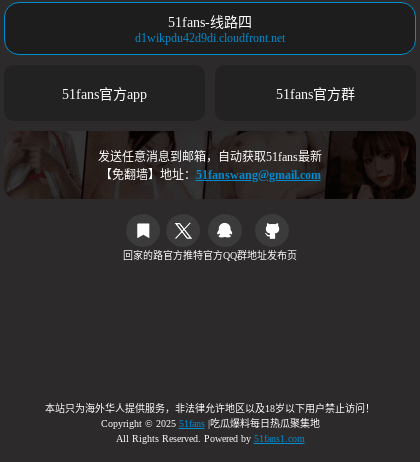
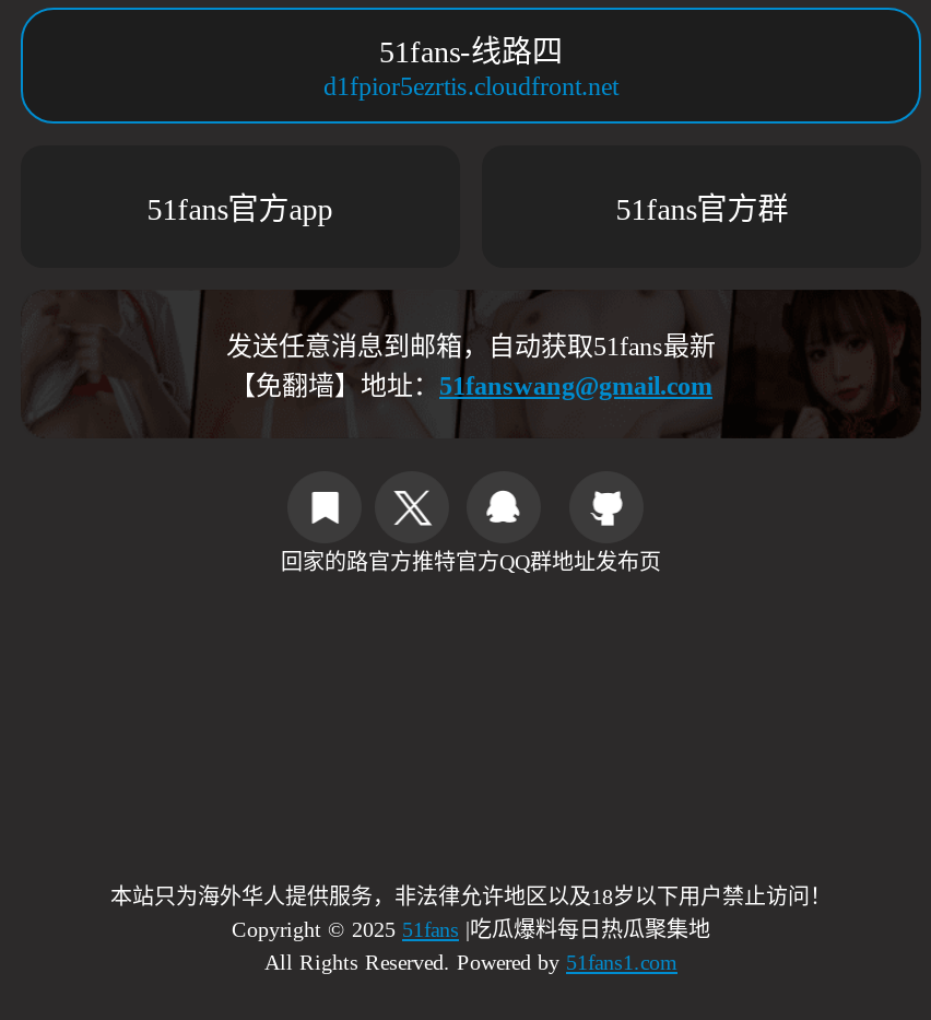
- d1wikpdu42d9di.cloudfront.net
+ d1fpior5ezrtis.cloudfront.net
